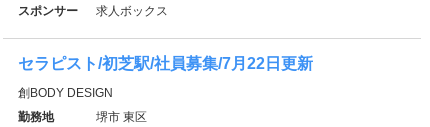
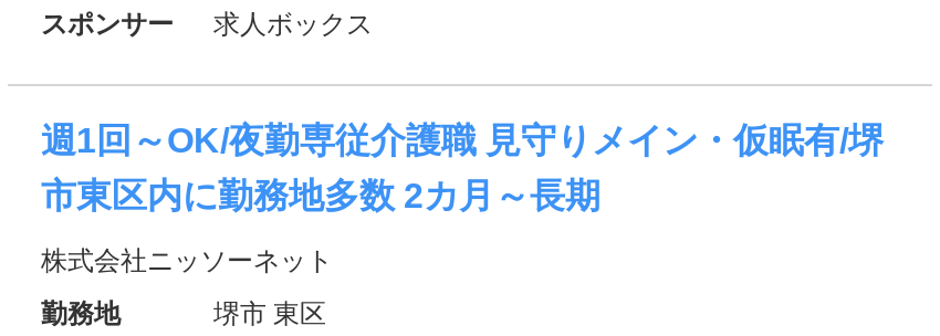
- セラピスト/初芝駅/社員募集/7月22日更新
- 創BODY DESIGN
+ 週1回～OK/夜勤専従介護職 見守りメイン・仮眠有/堺
+ 市東区内に勤務地多数 2カ月～長期
+ 株式会社ニッソーネット
